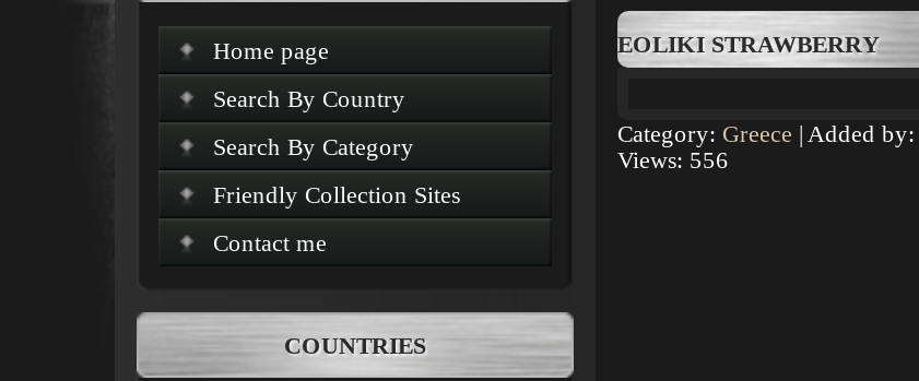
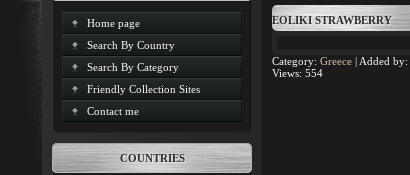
- Views: 556
+ Views: 554
